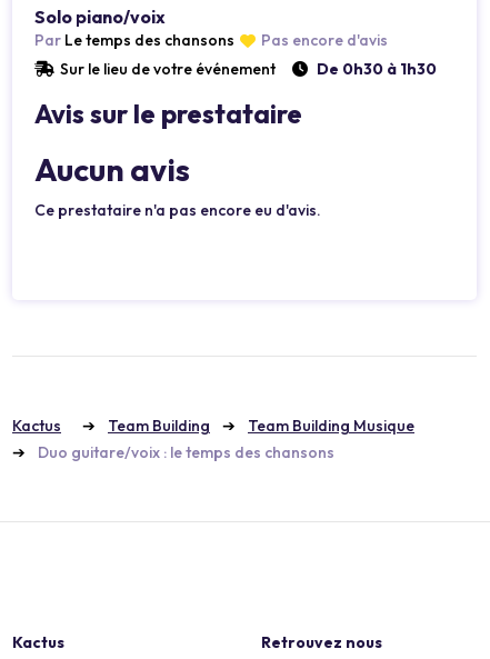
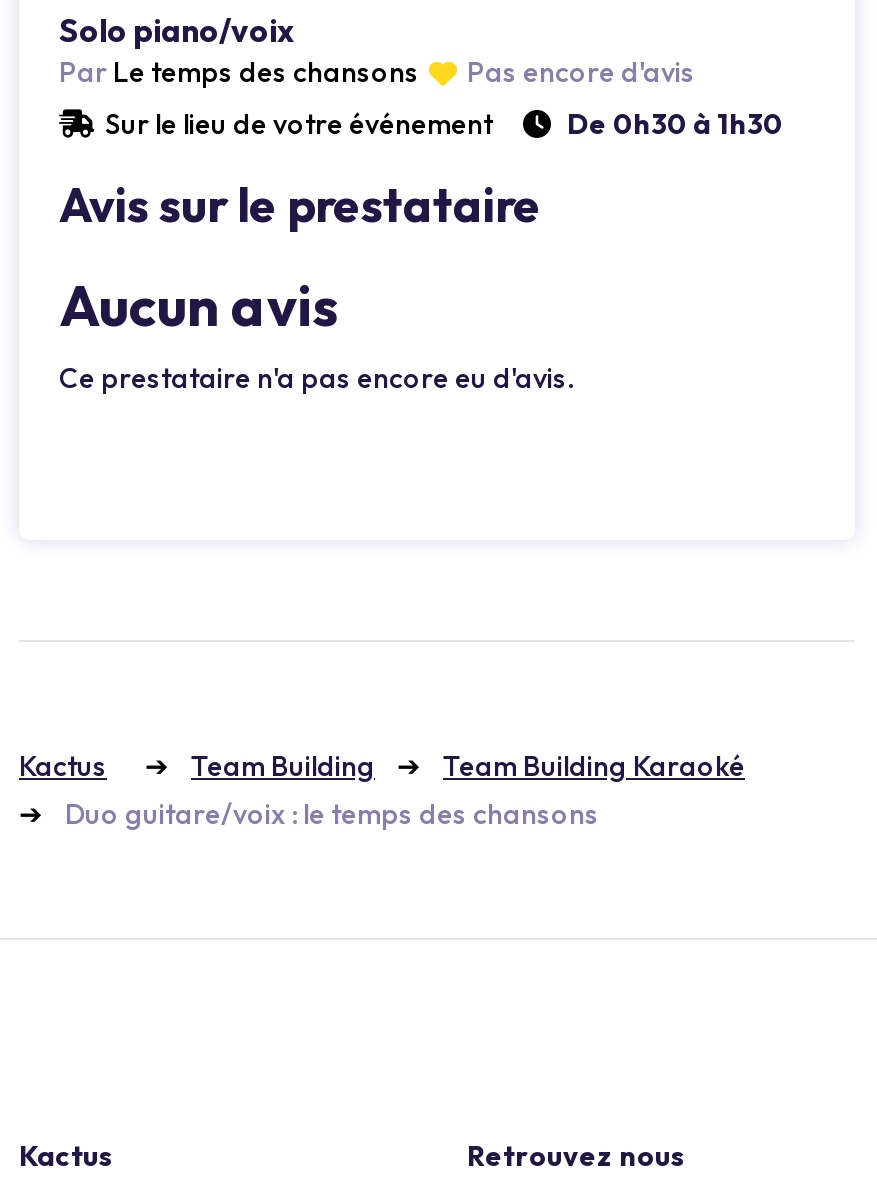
- Team Building Musique
+ Team Building Karaoké
